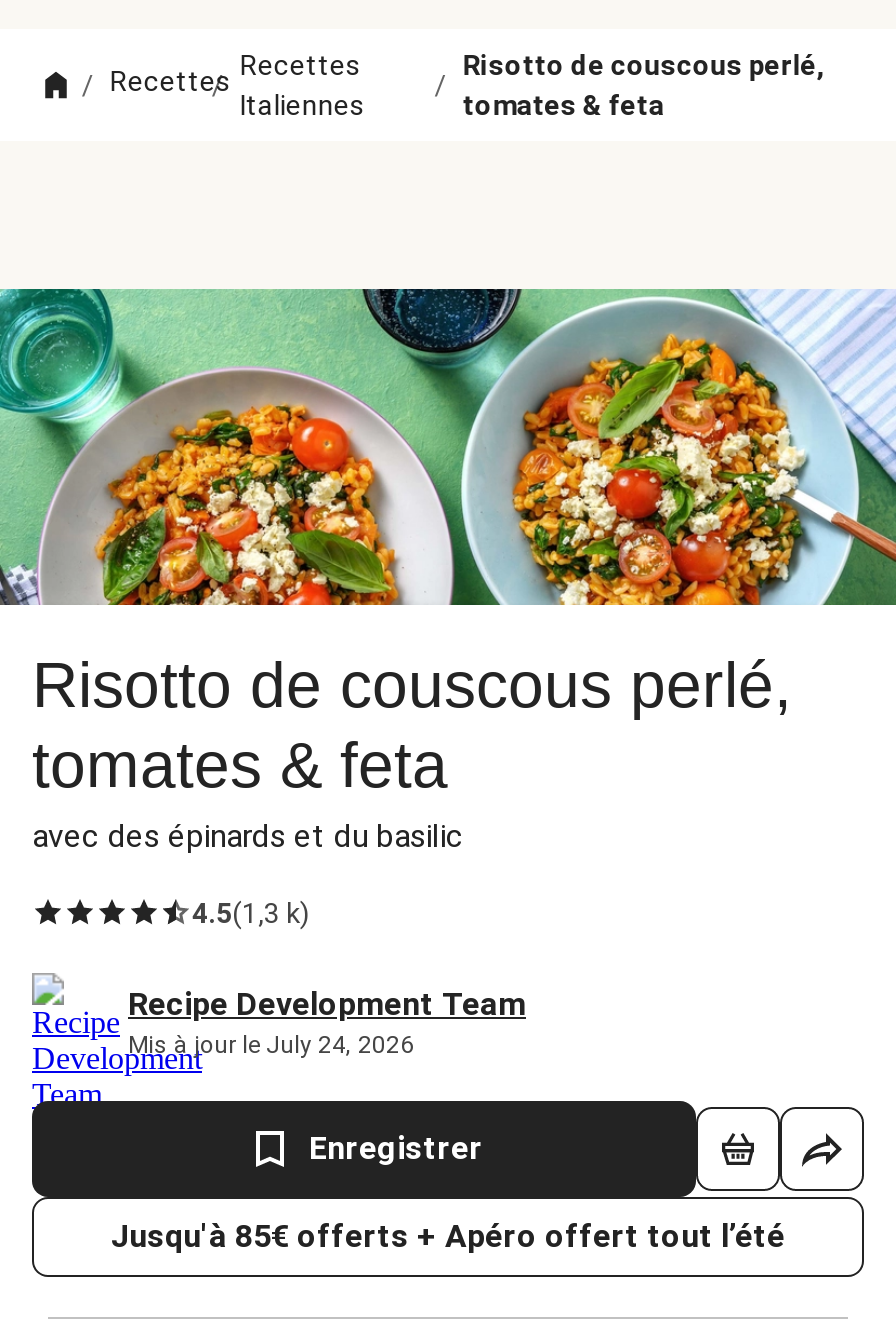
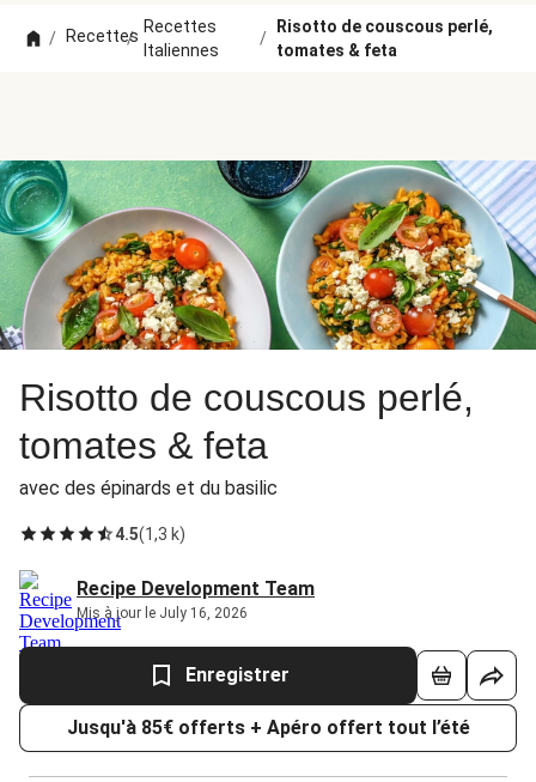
- Mis à jour le July 24, 2026
+ Mis à jour le July 16, 2026
